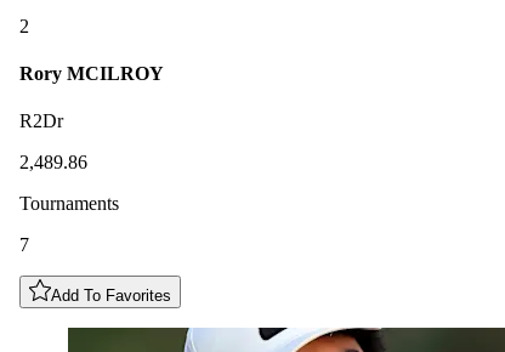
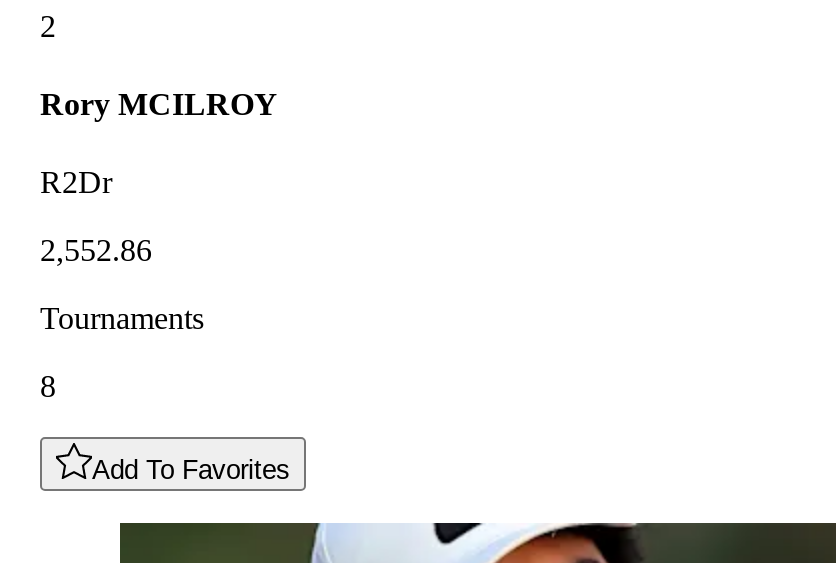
- 2,489.86
+ 2,552.86

- 7
+ 8
